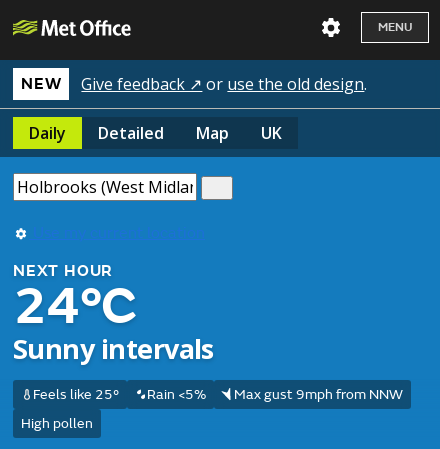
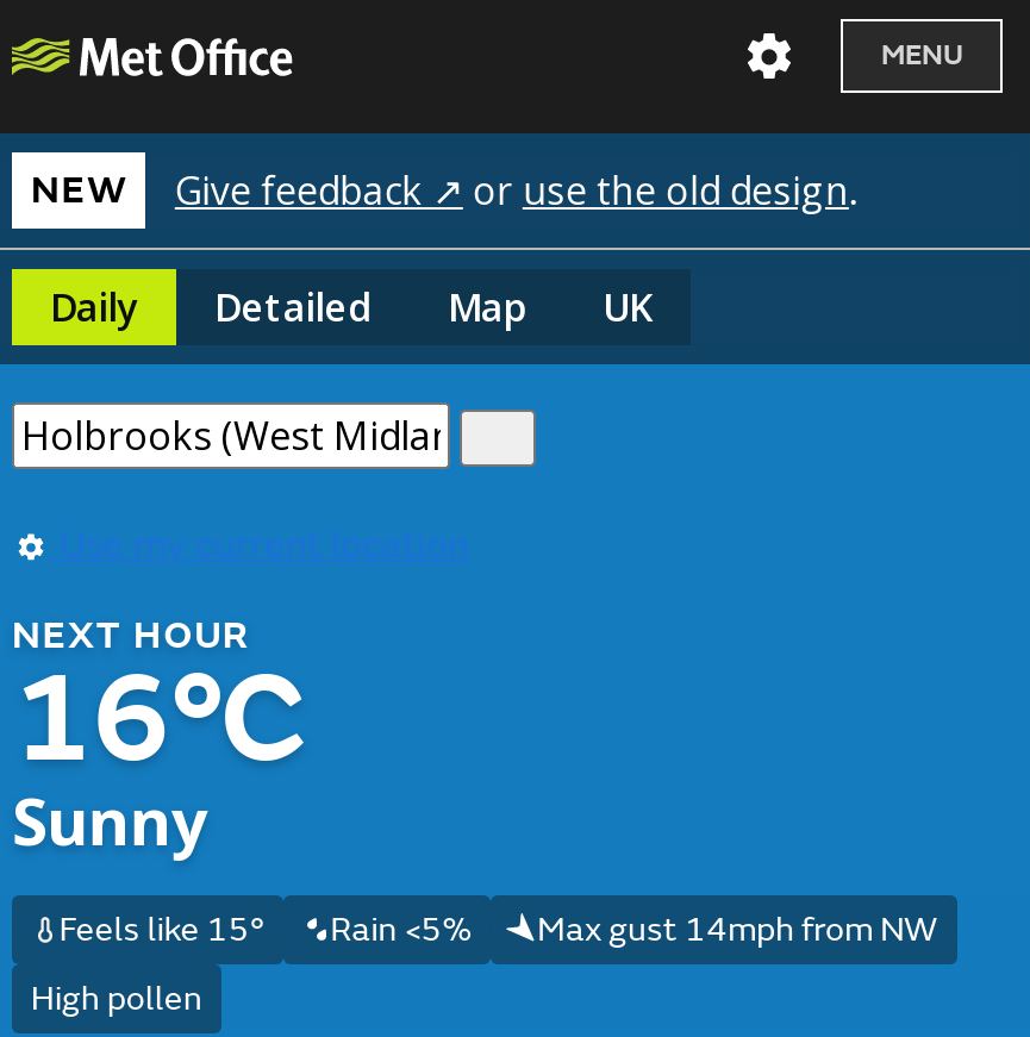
- 24°C
- Sunny intervals
+ 16°C
+ Sunny

- Feels like 25°
+ Feels like 15°

- Max gust 9mph from NNW
+ Max gust 14mph from NW
